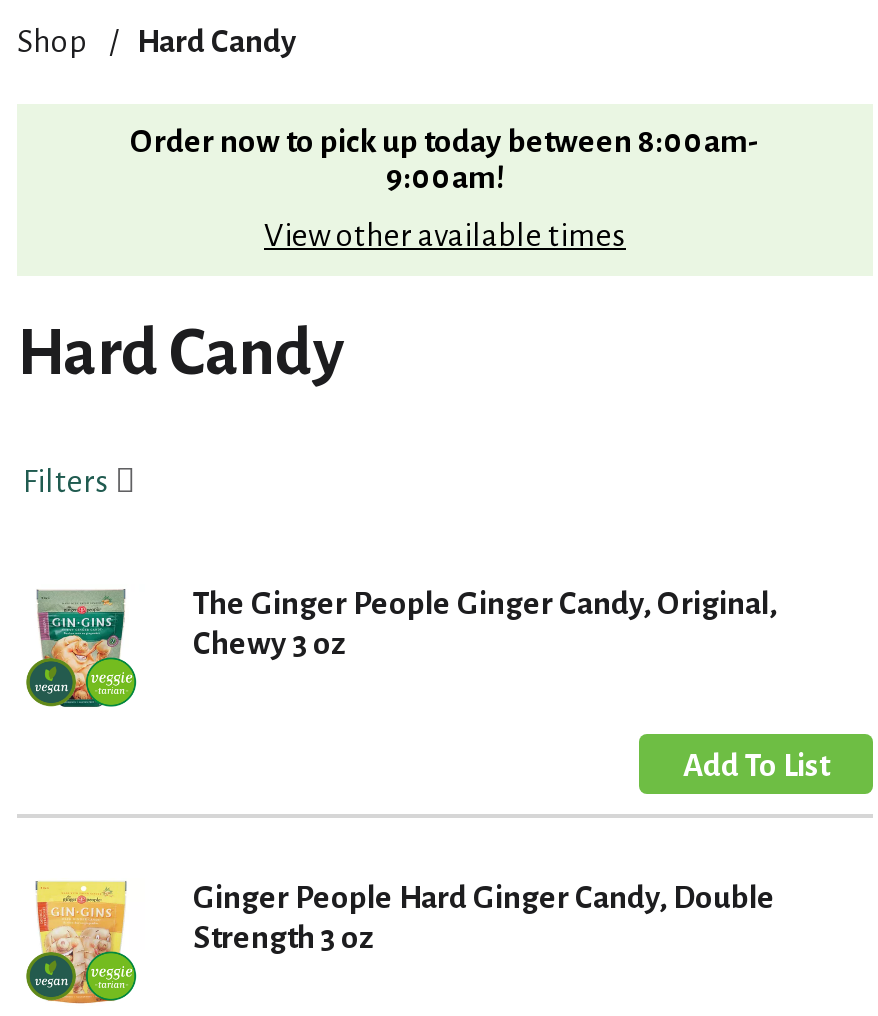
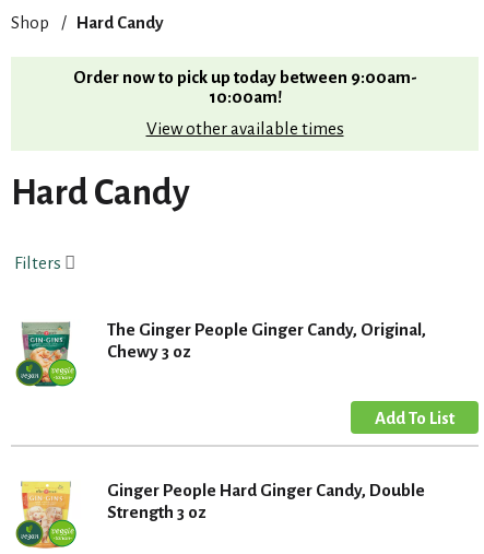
- Order now to pick up today between 8:00am-
- 9:00am!
+ Order now to pick up today between 9:00am-
+ 10:00am!
